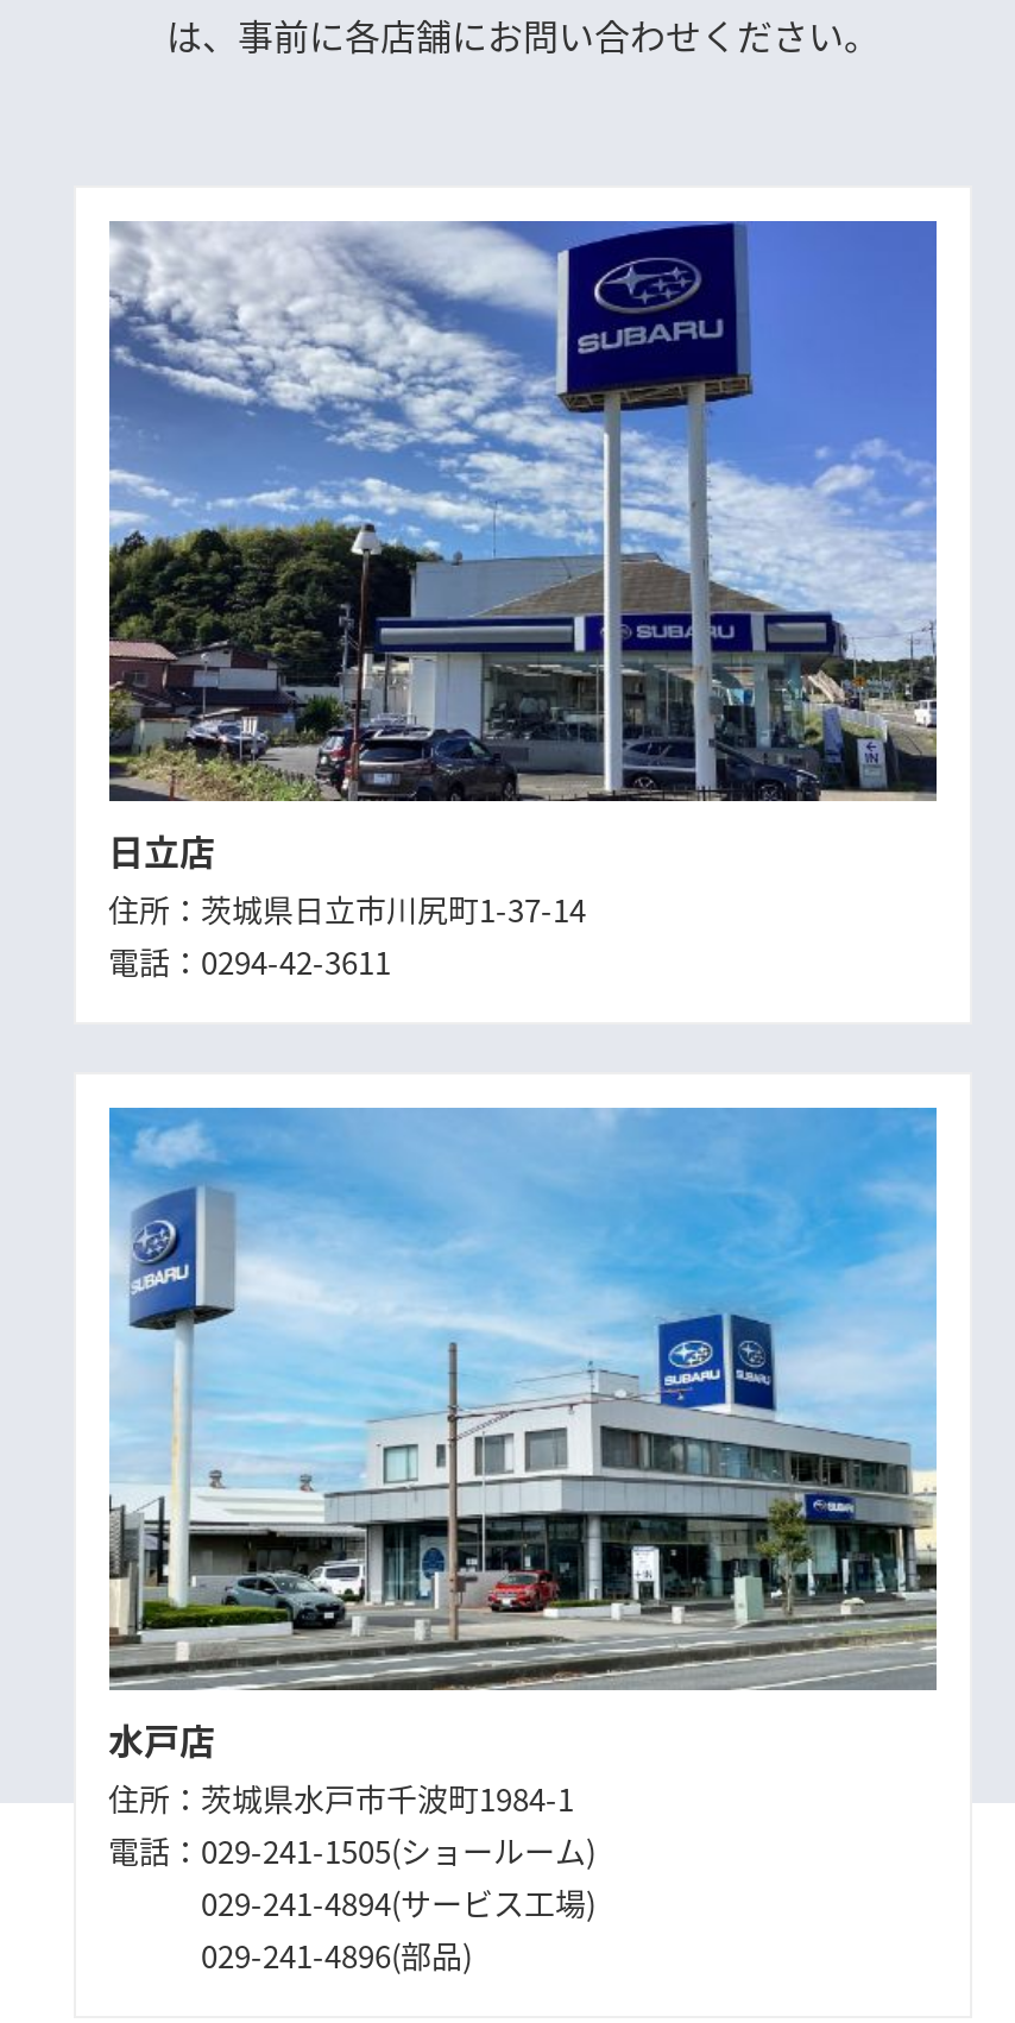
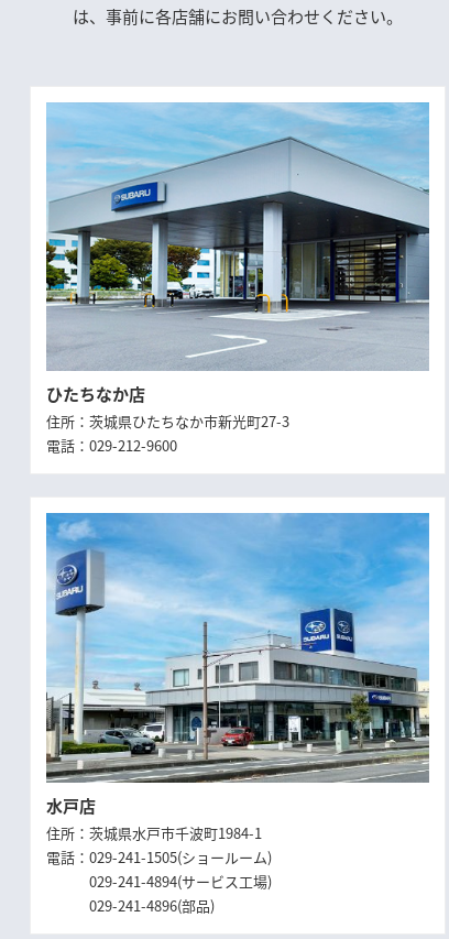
- [image]
- 日立店
- 住所：茨城県日立市川尻町1-37-14
- 電話：0294-42-3611
+ [image]
+ ひたちなか店
+ 住所：茨城県ひたちなか市新光町27-3
+ 電話：029-212-9600
